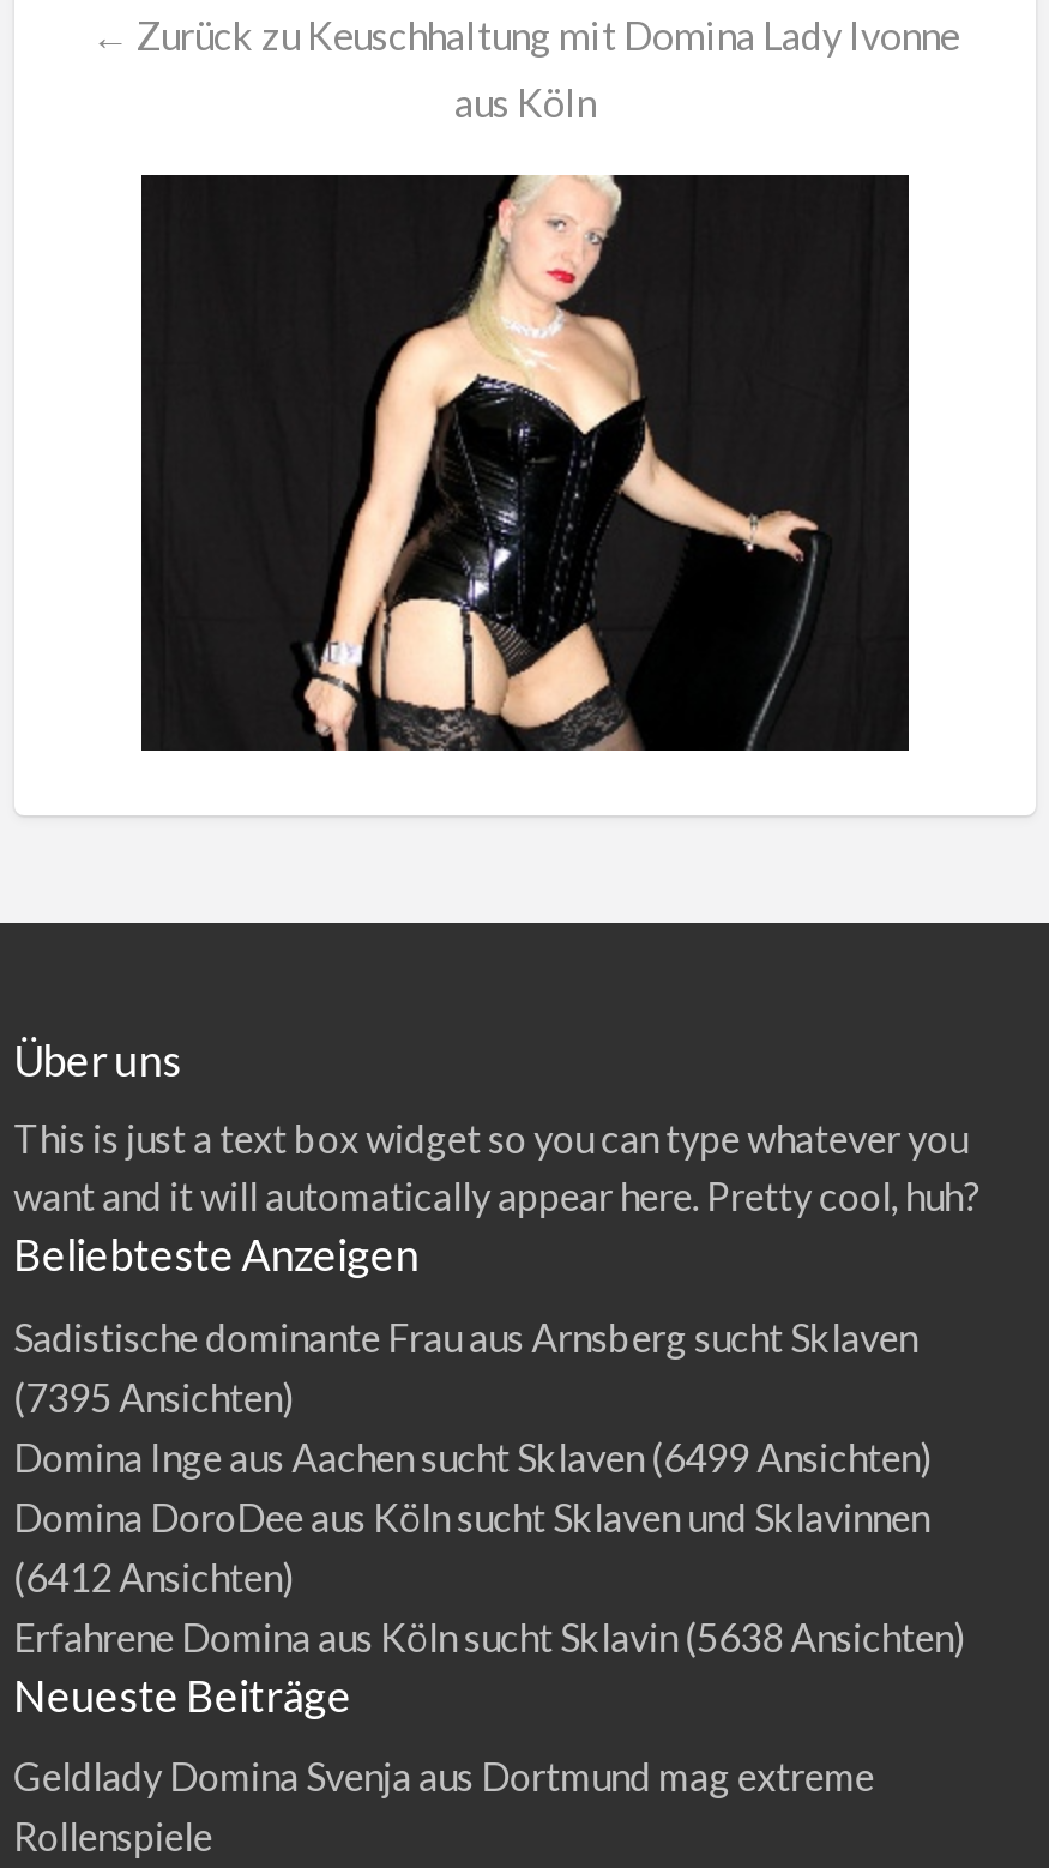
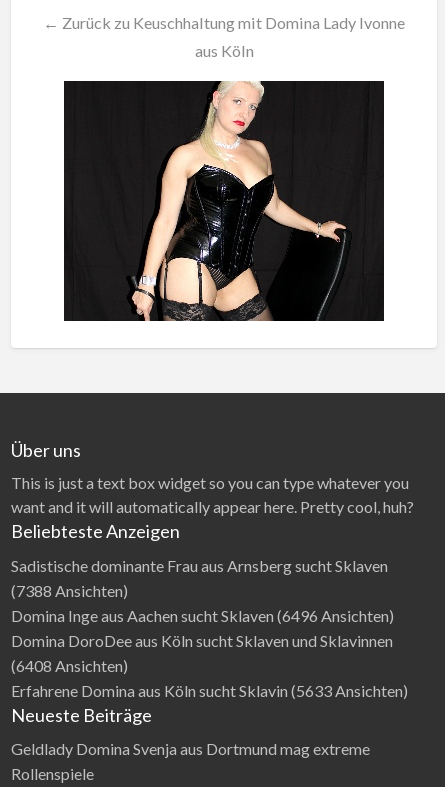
- (7395 Ansichten)
+ (7388 Ansichten)

- Domina Inge aus Aachen sucht Sklaven (6499 Ansichten)
+ Domina Inge aus Aachen sucht Sklaven (6496 Ansichten)

- (6412 Ansichten)
+ (6408 Ansichten)

- Erfahrene Domina aus Köln sucht Sklavin (5638 Ansichten)
+ Erfahrene Domina aus Köln sucht Sklavin (5633 Ansichten)
